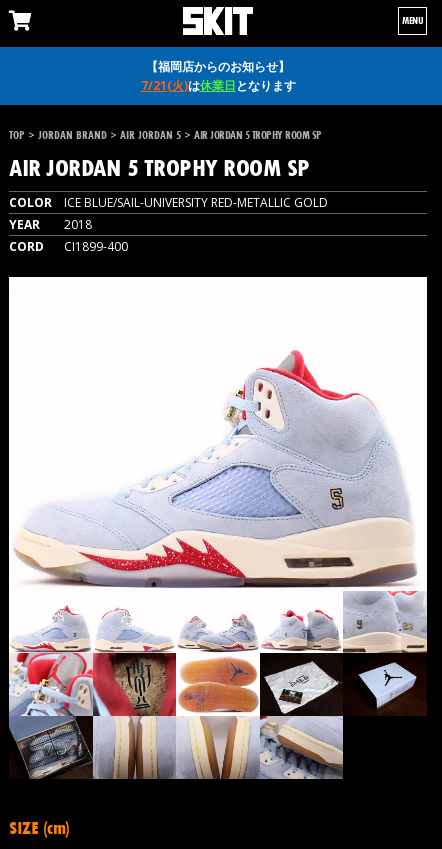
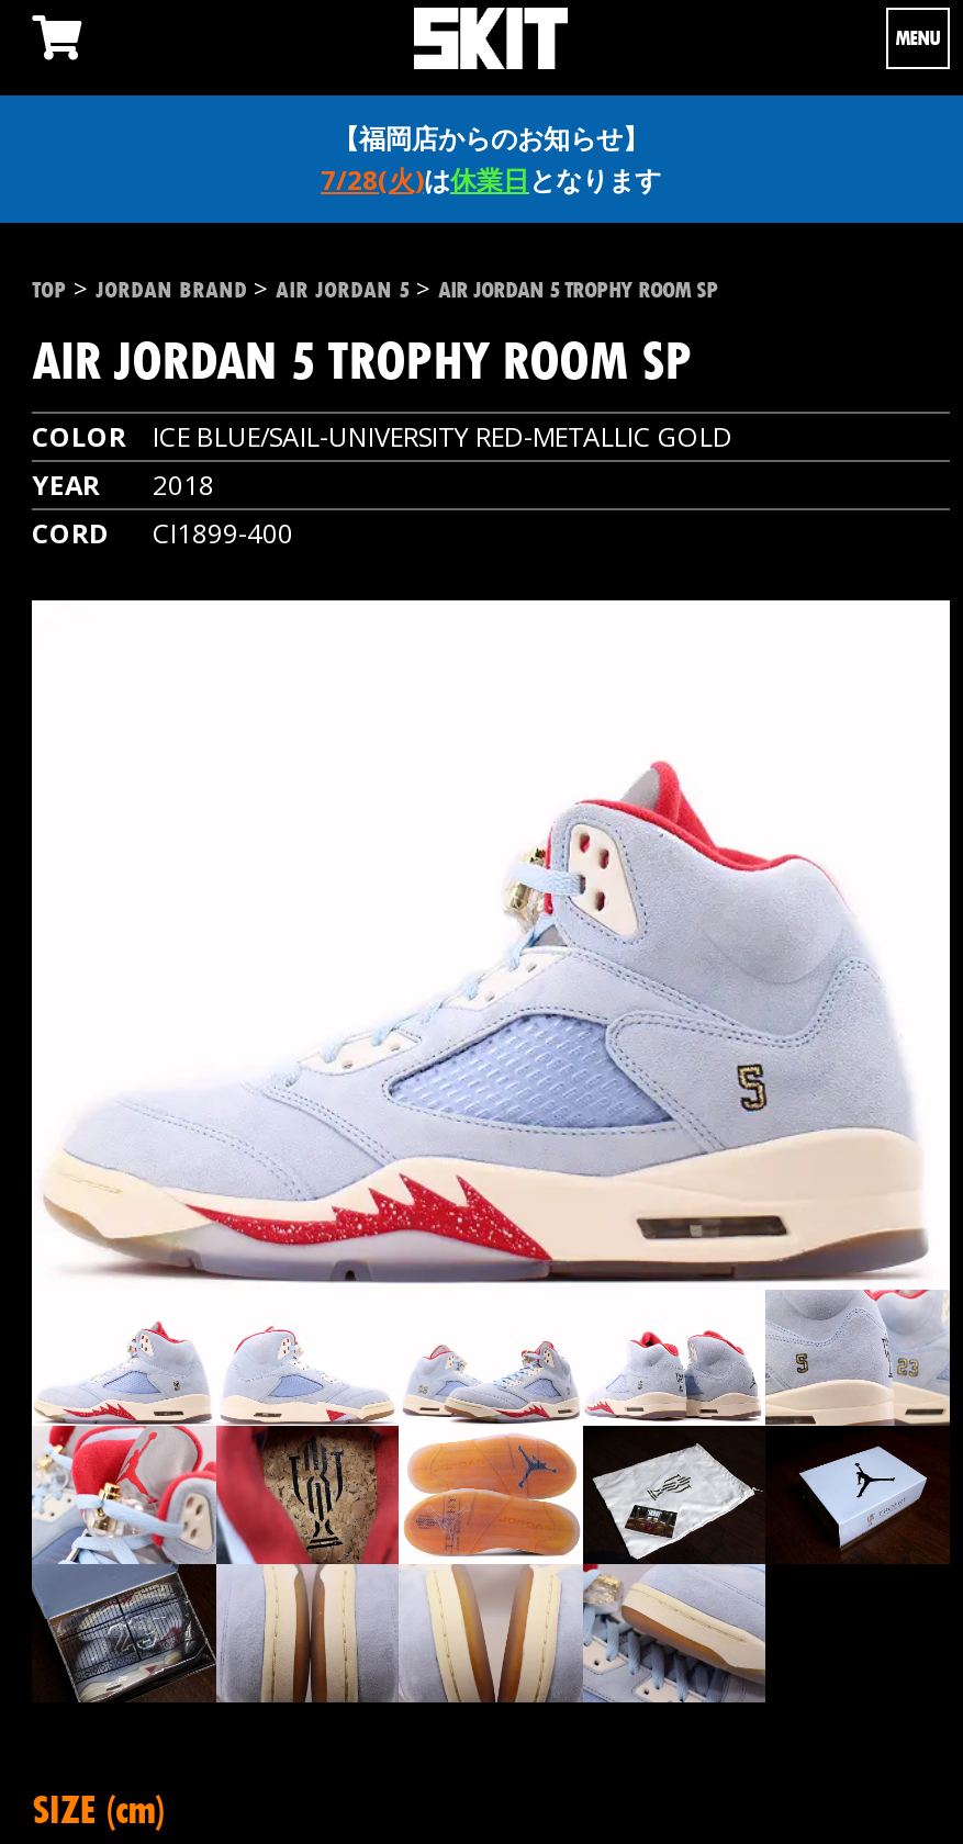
- 7/21(火)は休業日となります
+ 7/28(火)は休業日となります
